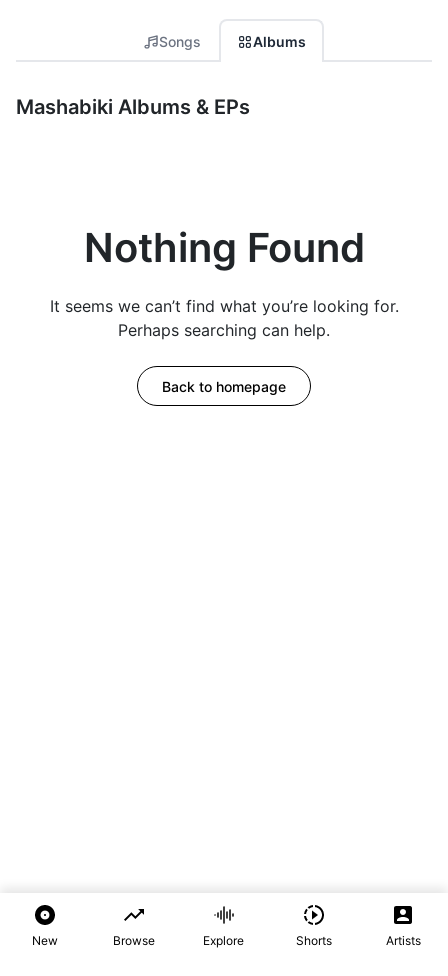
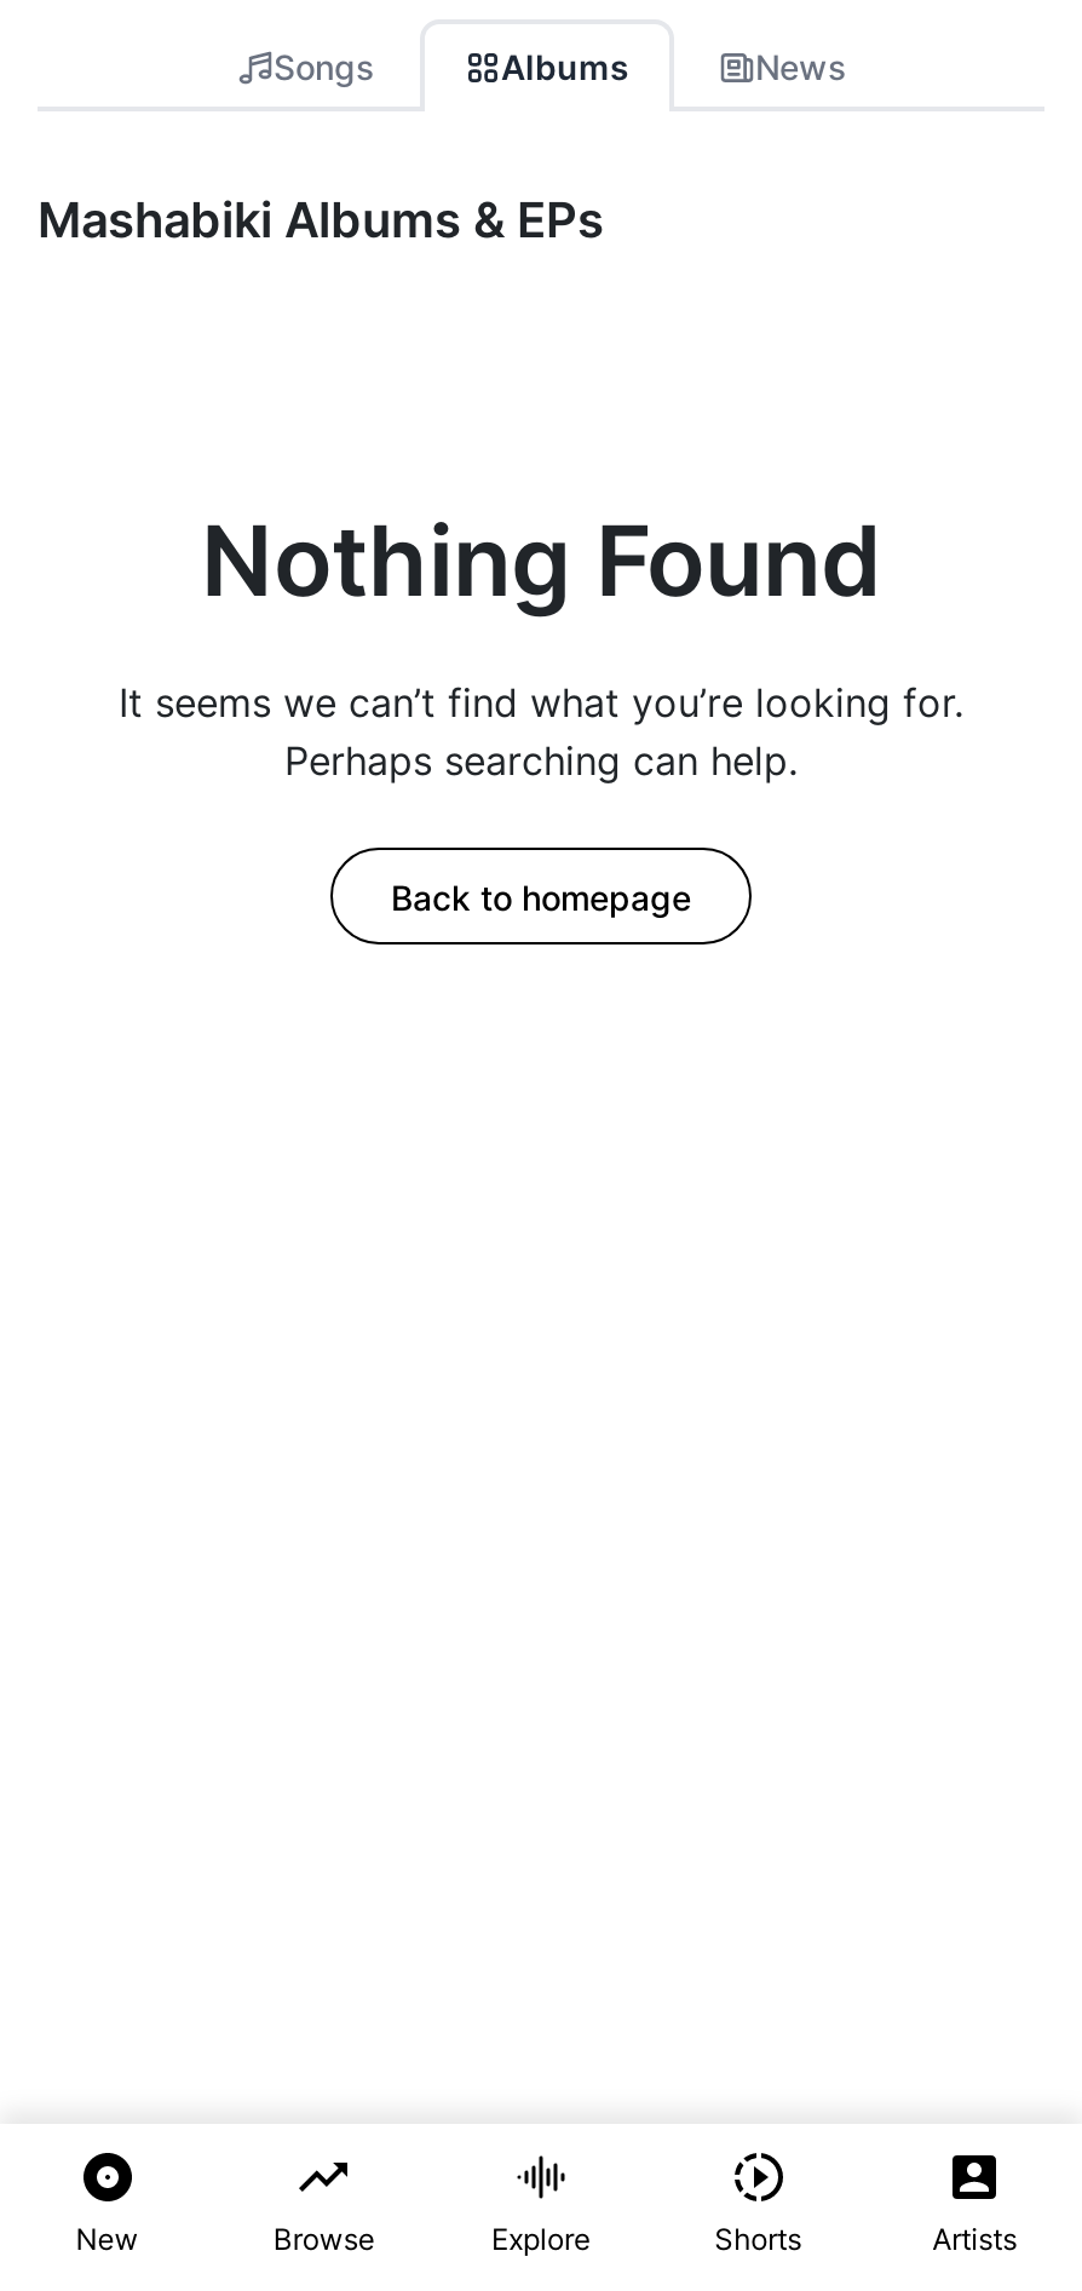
+ News
